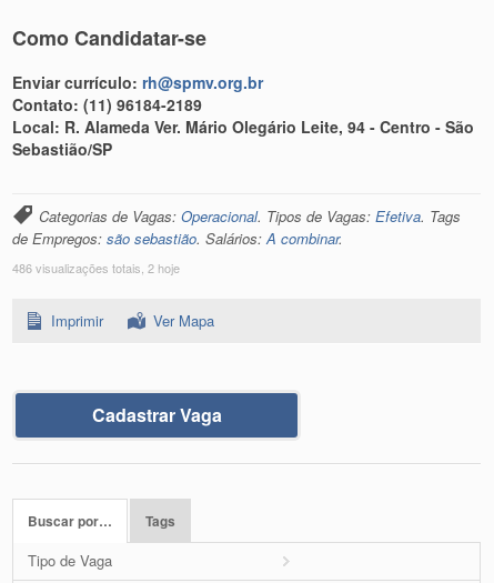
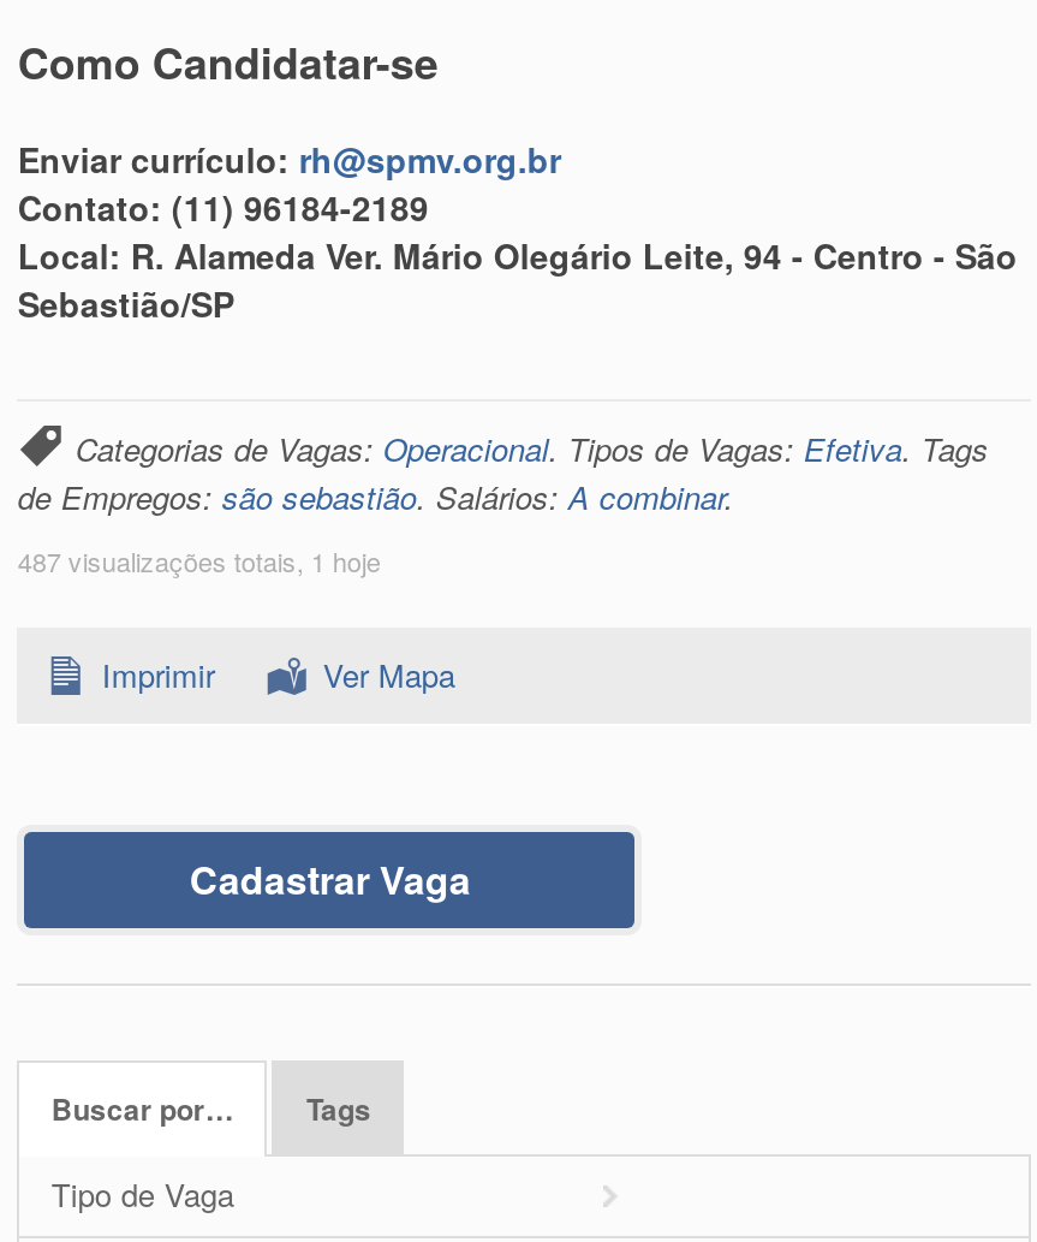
- 486 visualizações totais, 2 hoje
+ 487 visualizações totais, 1 hoje
